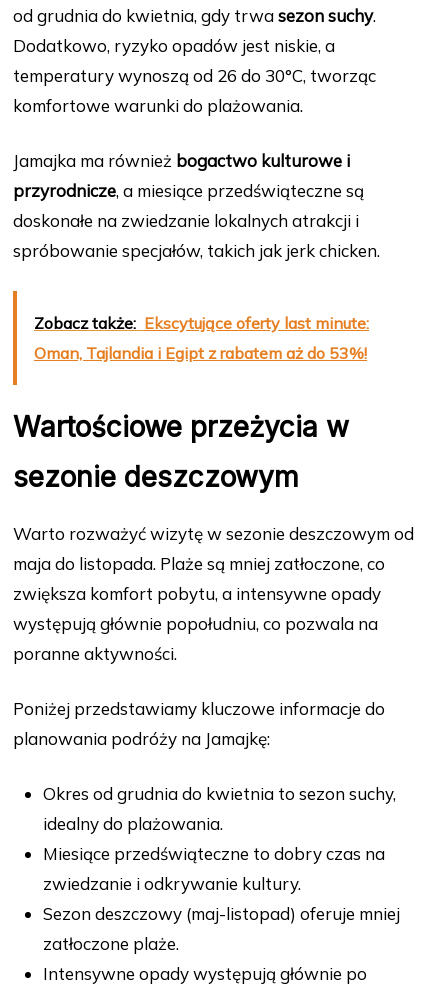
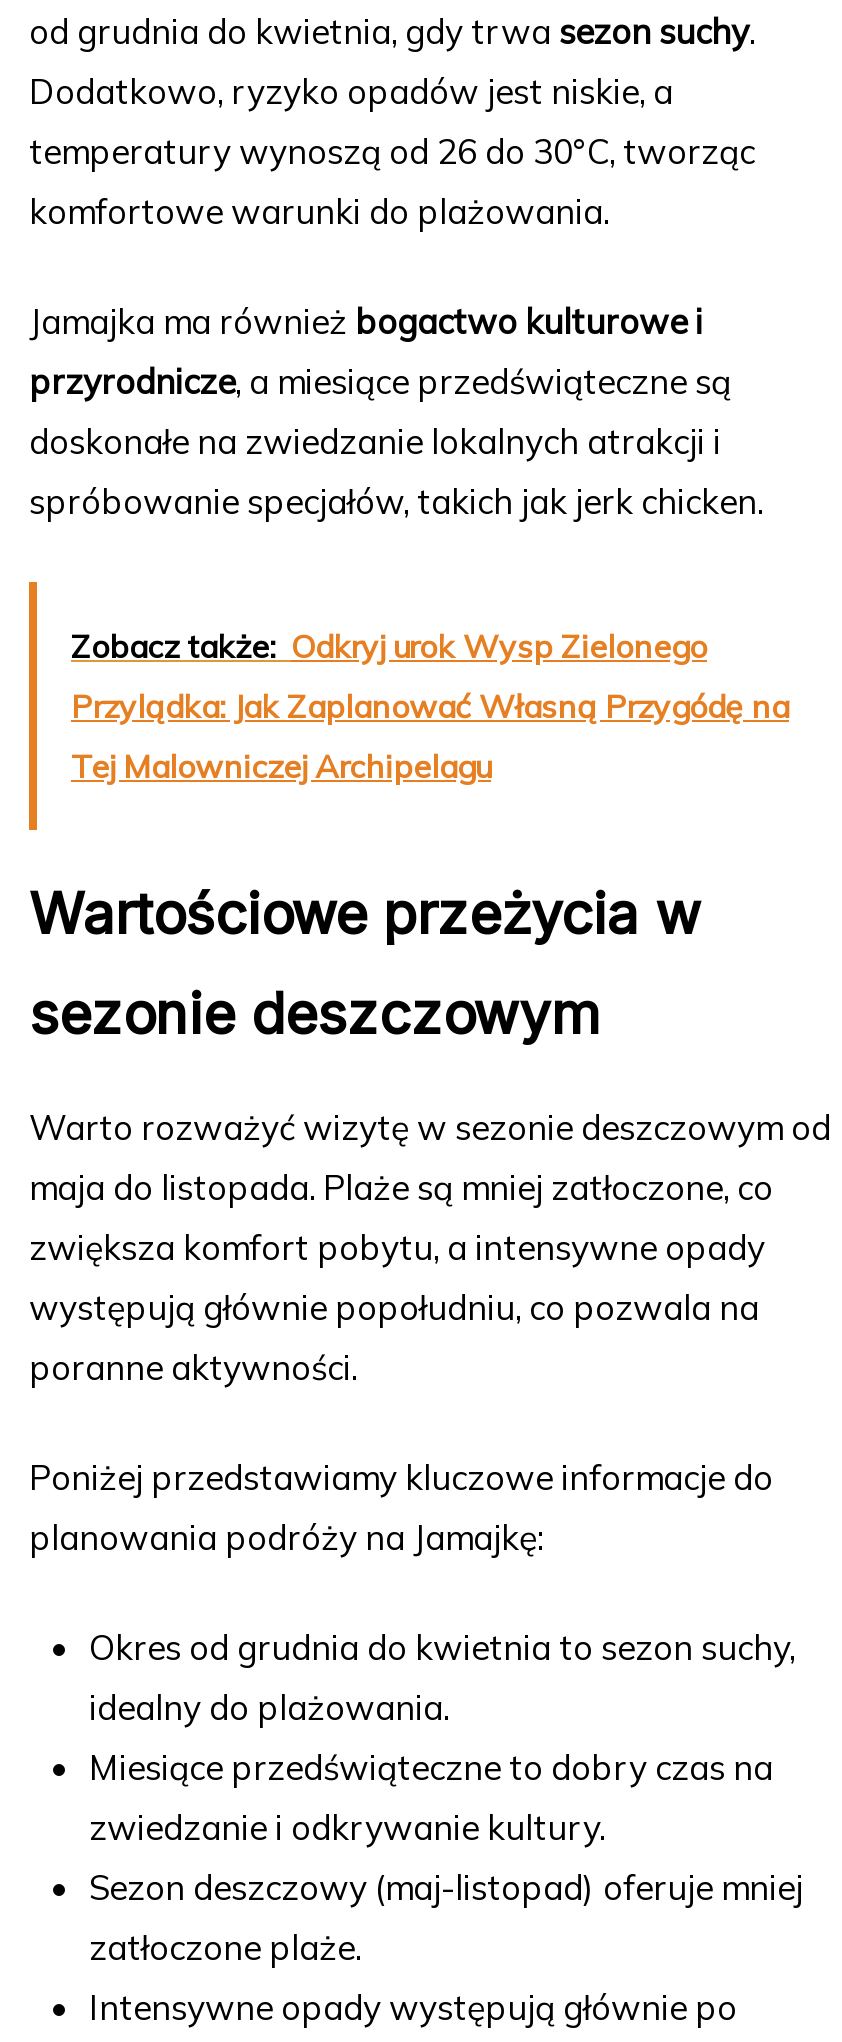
- Zobacz także: Ekscytujące oferty last minute:
- Oman, Tajlandia i Egipt z rabatem aż do 53%!
+ Zobacz także: Odkryj urok Wysp Zielonego
+ Przylądka: Jak Zaplanować Własną Przygódę na
+ Tej Malowniczej Archipelagu
